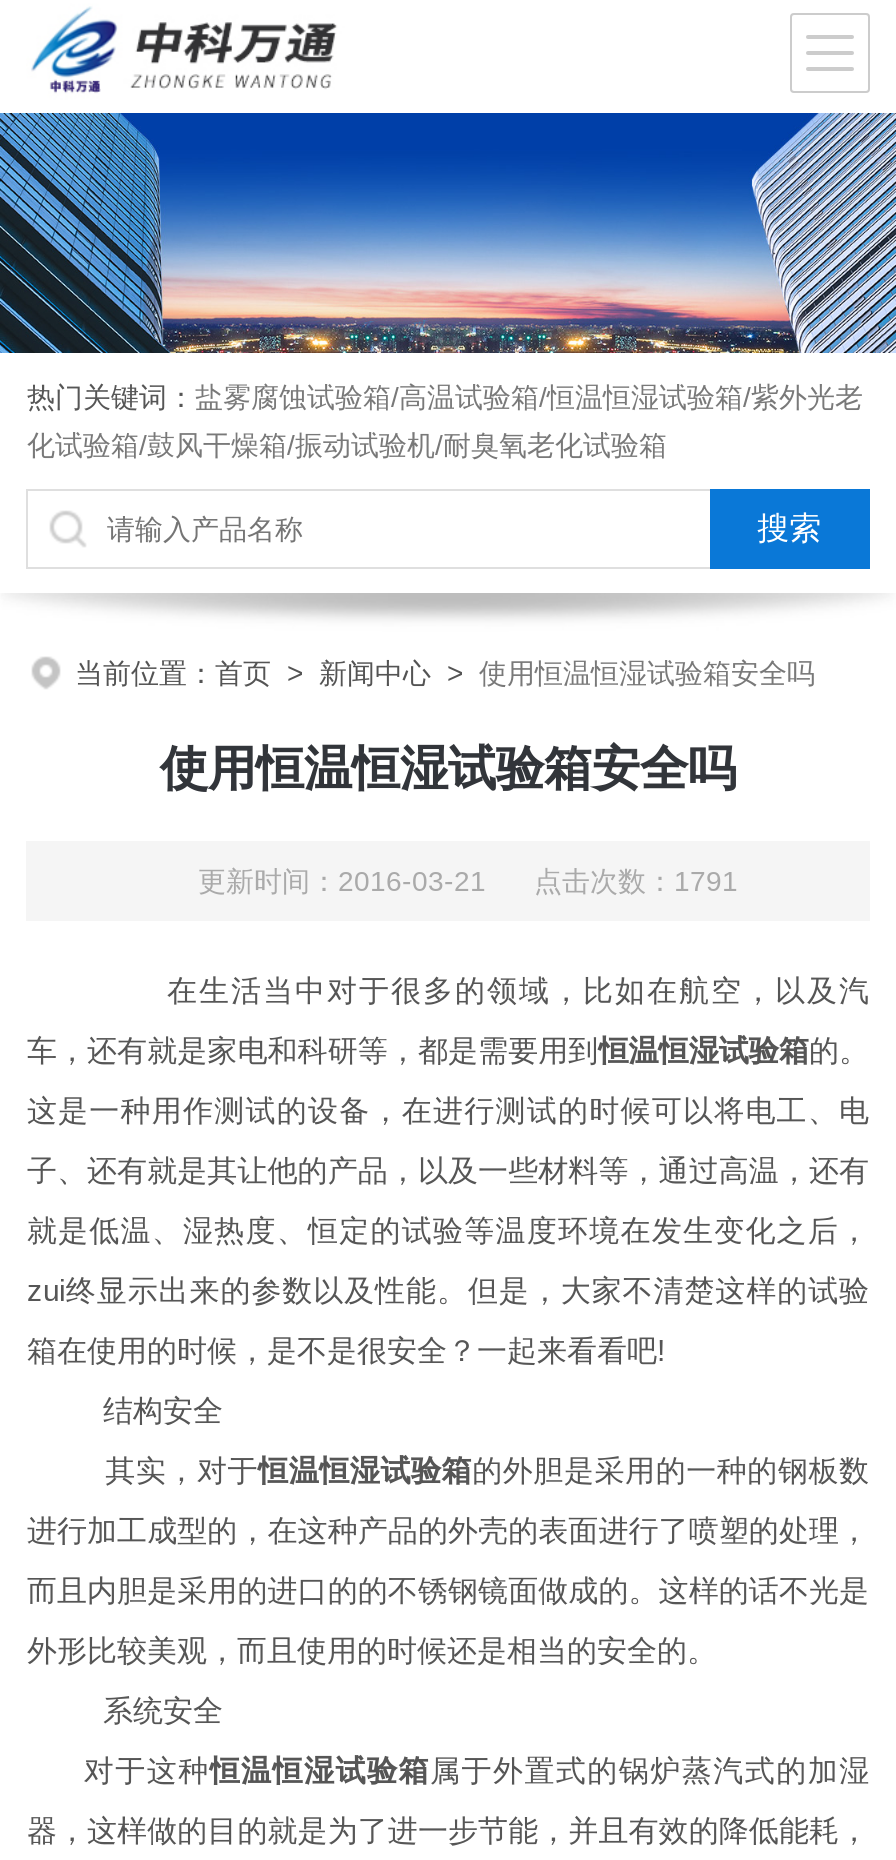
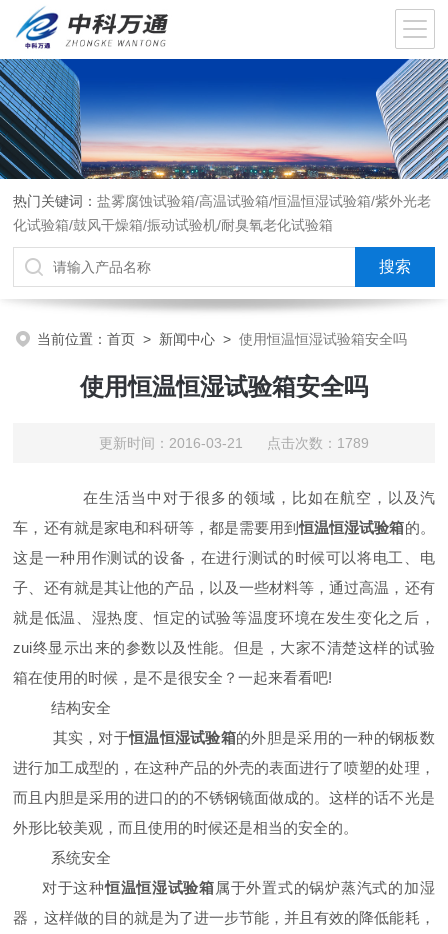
- 更新时间：2016-03-21 点击次数：1791
+ 更新时间：2016-03-21 点击次数：1789
